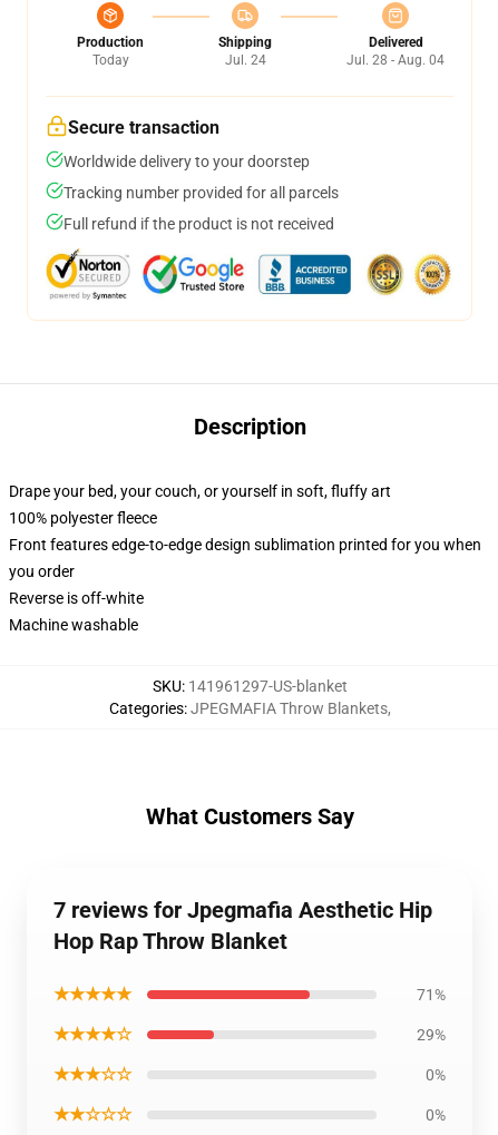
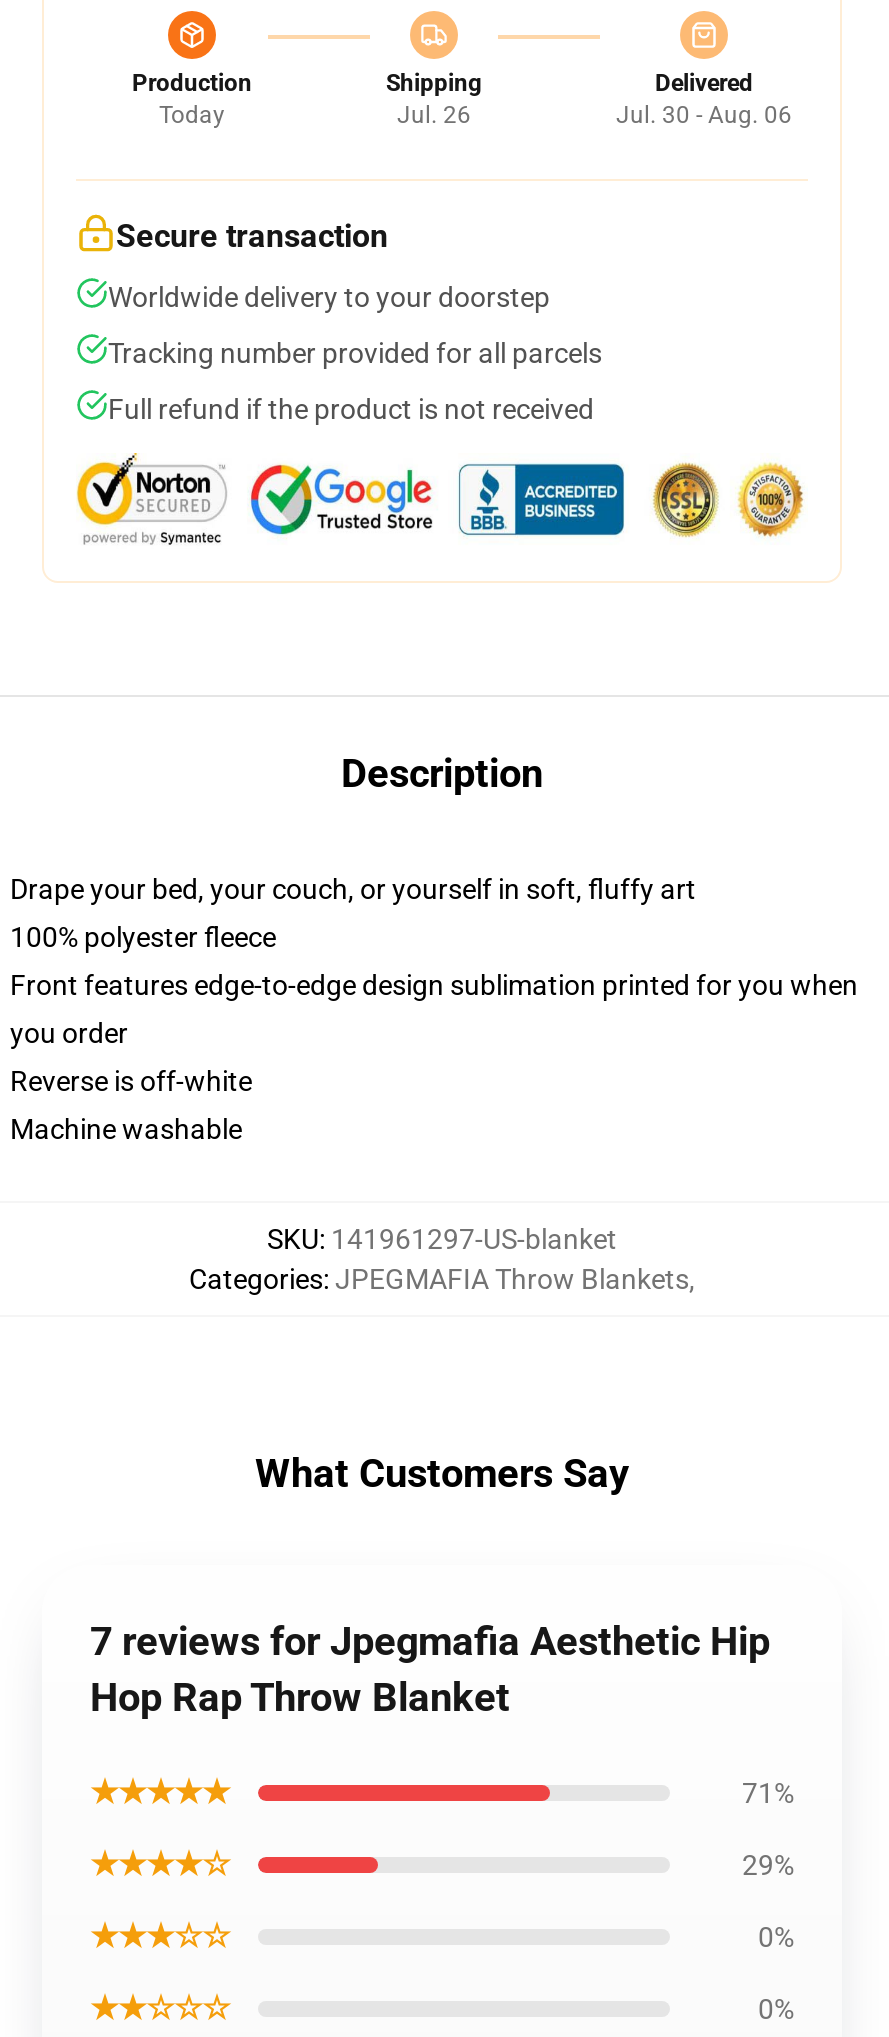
- Jul. 24
+ Jul. 26

- Jul. 28 - Aug. 04
+ Jul. 30 - Aug. 06
